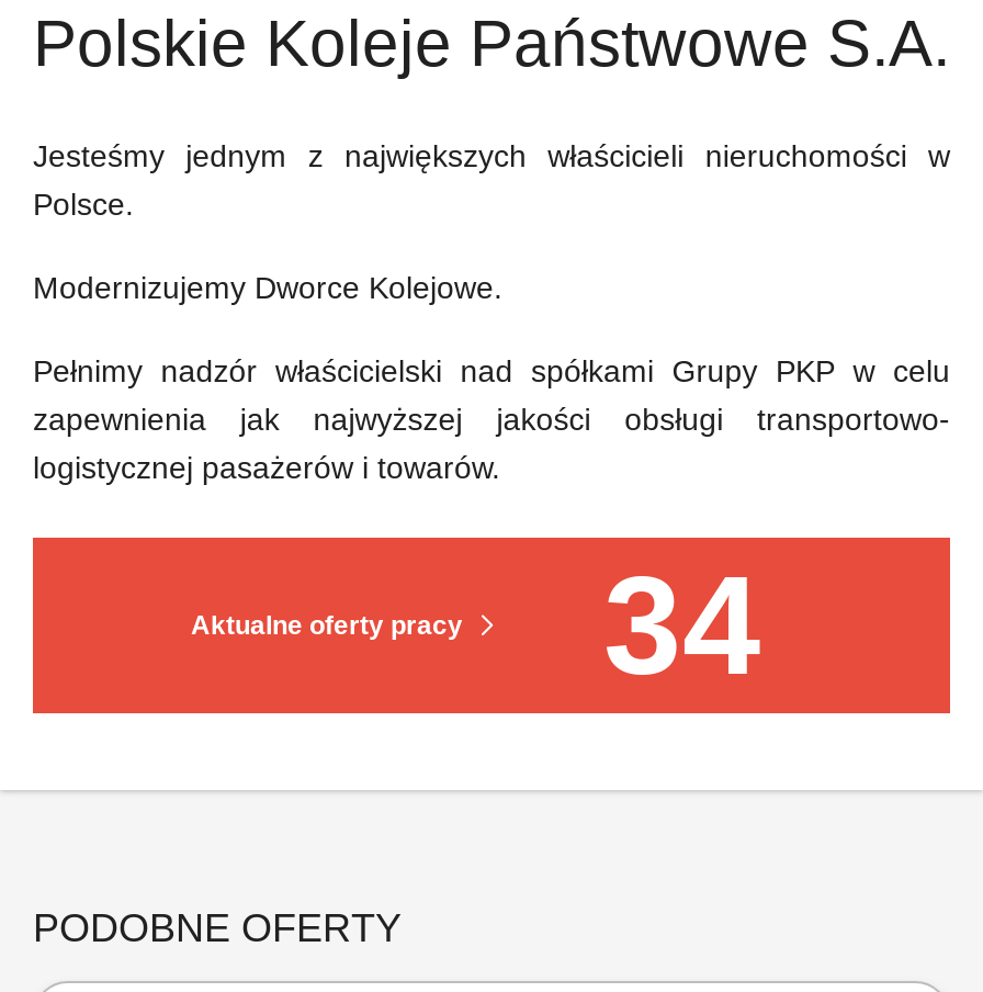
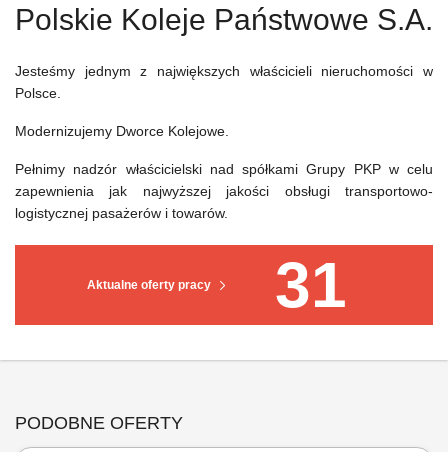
- 34
+ 31
